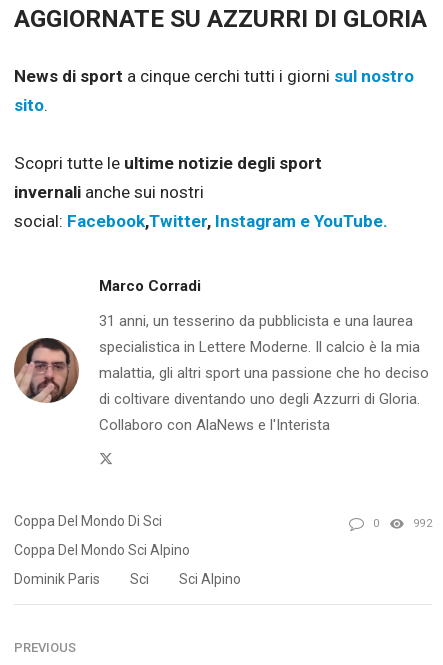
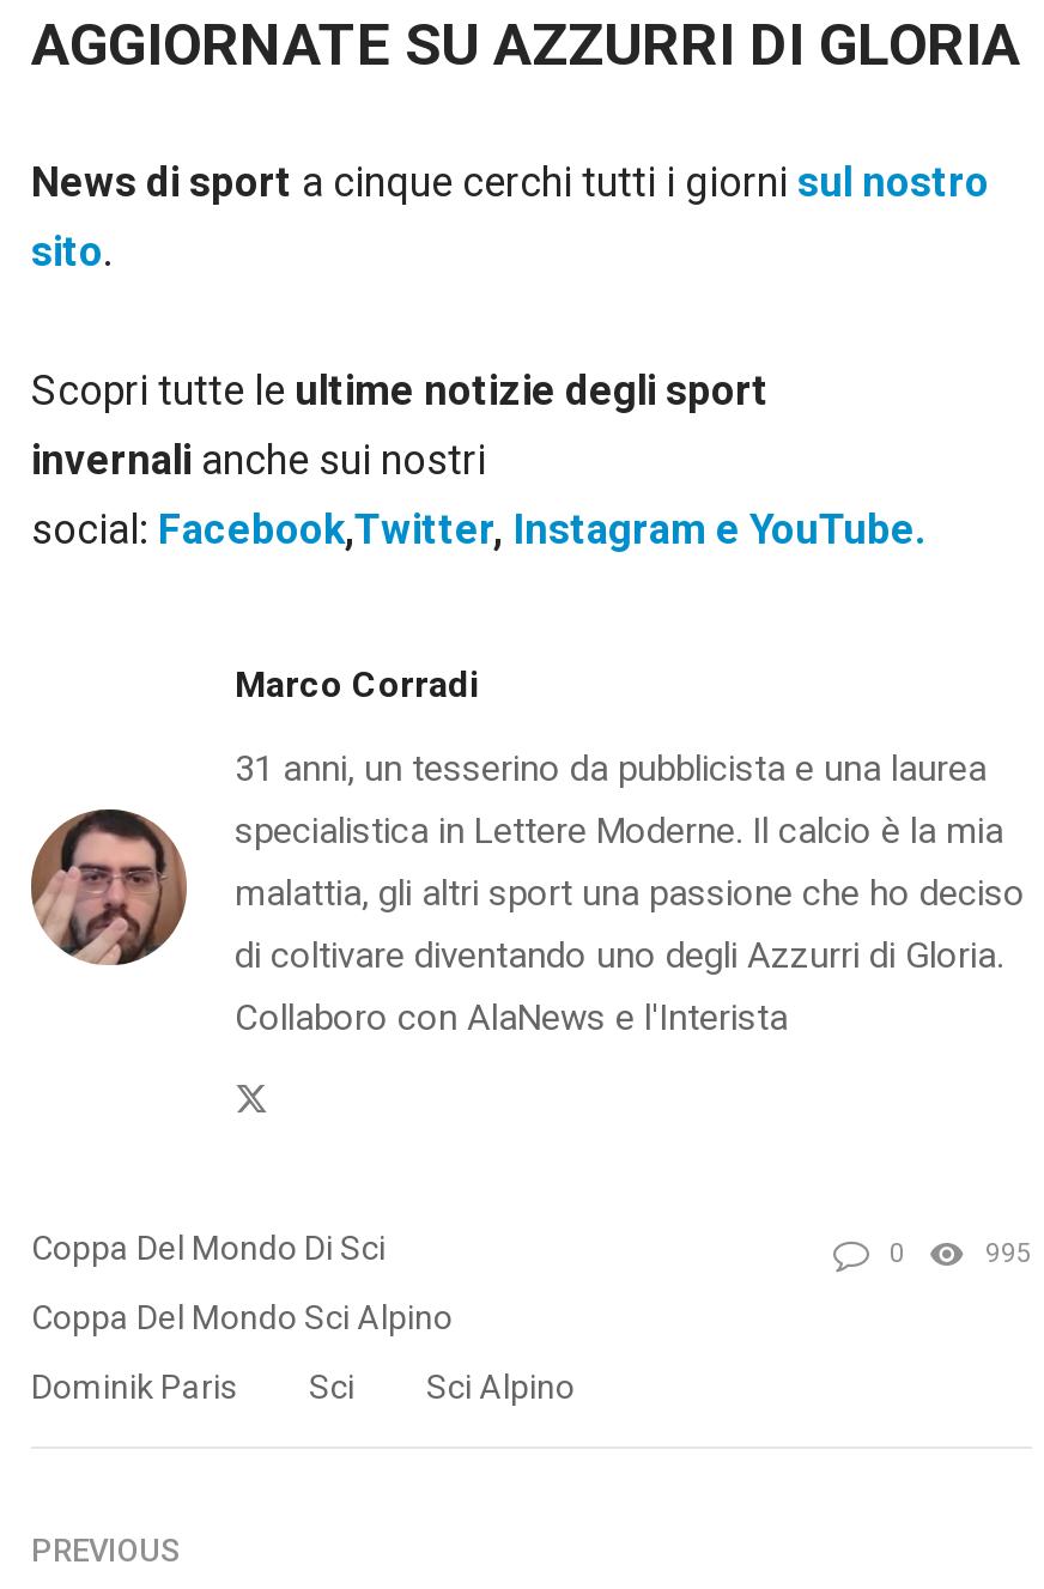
- 992
+ 995
